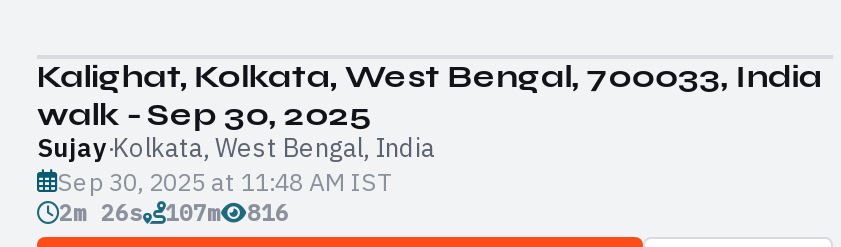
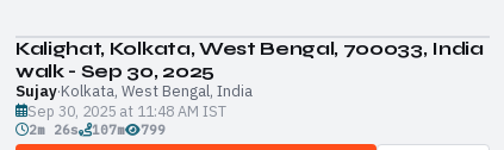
- 2m 26s 107m 816
+ 2m 26s 107m 799
